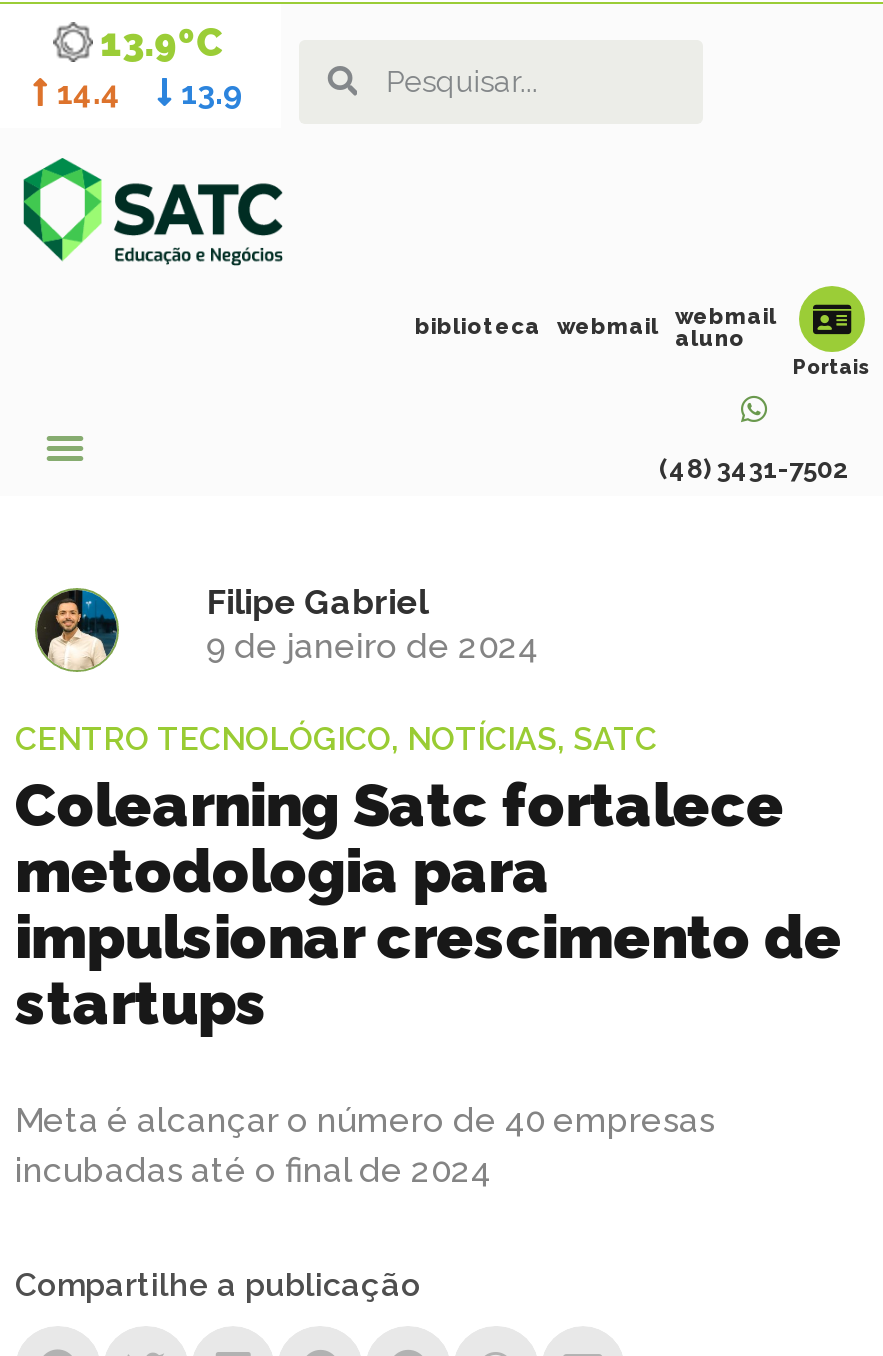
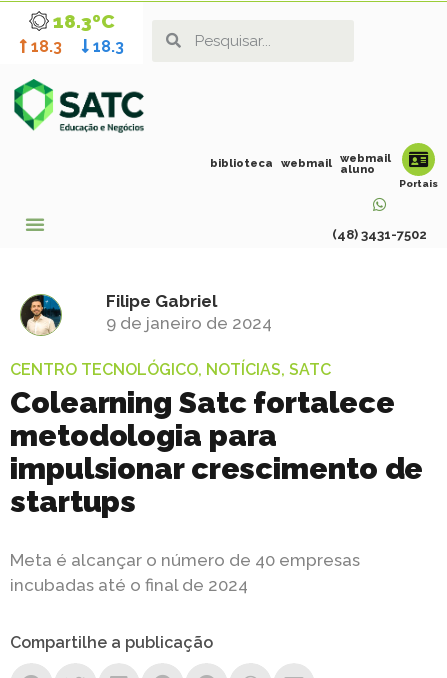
- 13.9ºC
- 14.4
- 13.9
+ 18.3ºC
+ 18.3
+ 18.3
